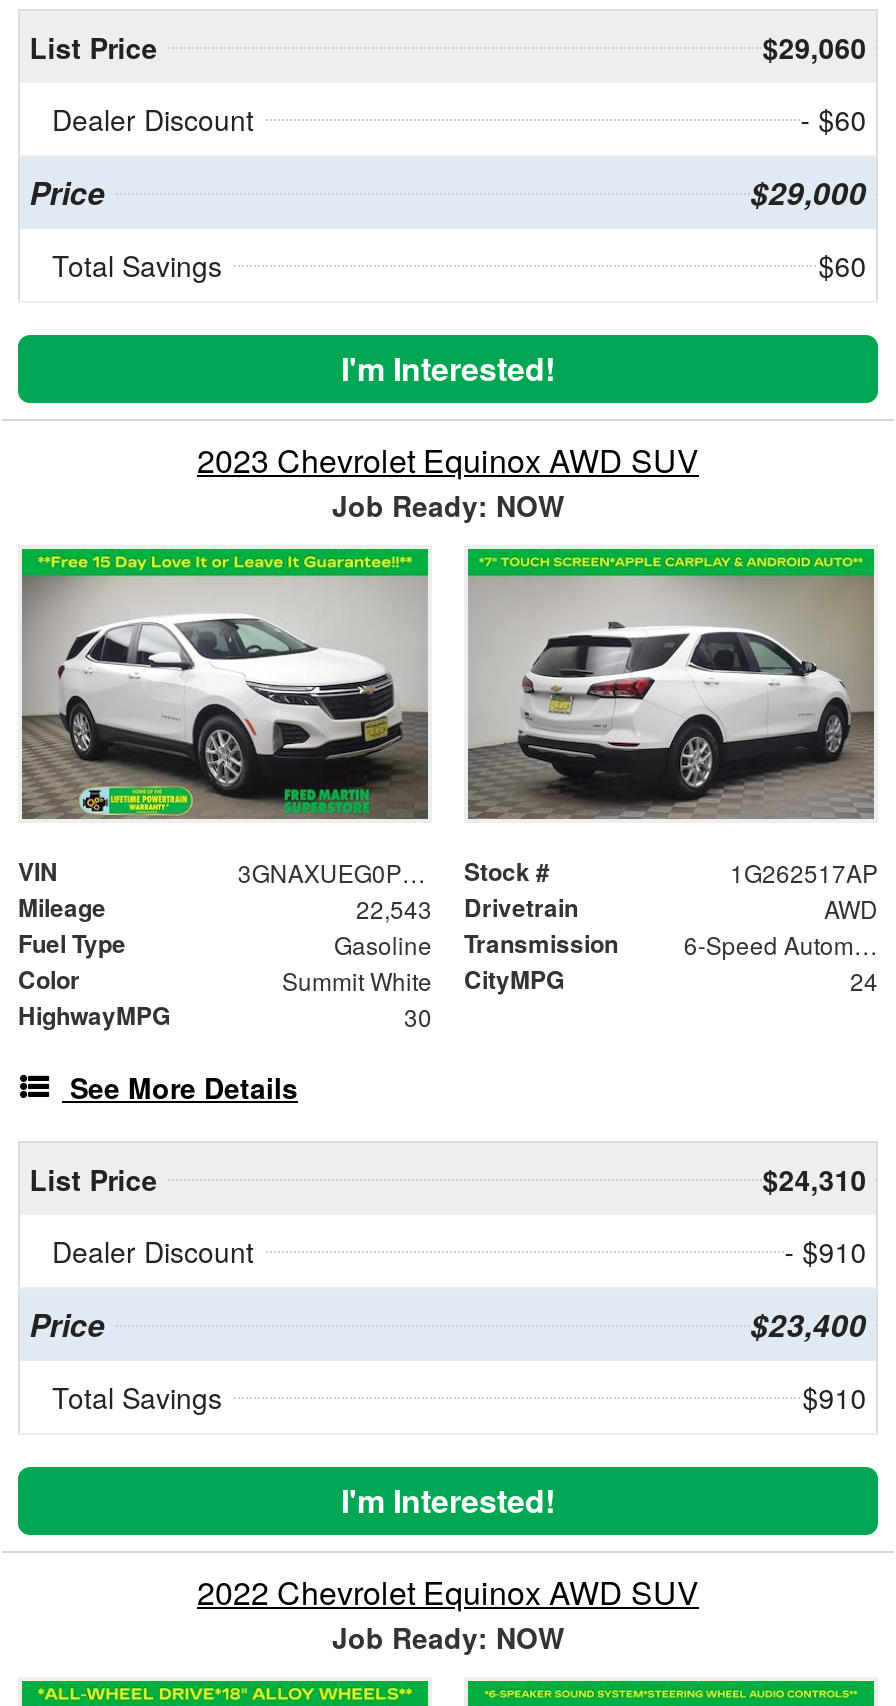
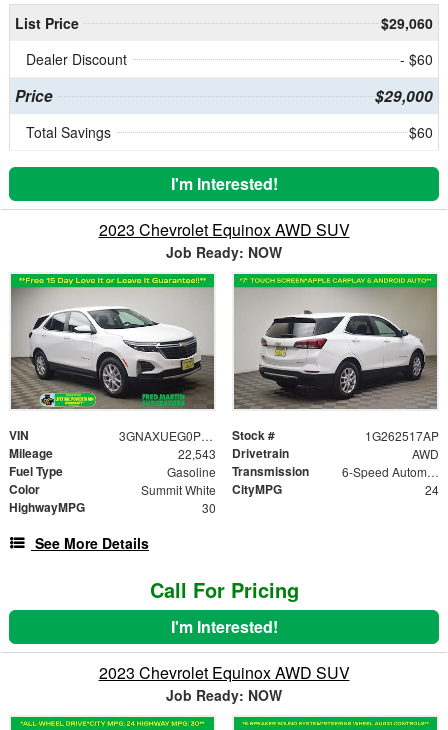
- List Price
- $24,310
- Dealer Discount
- - $910
- Price
- $23,400
- Total Savings
- $910
+ Call For Pricing

- 2022 Chevrolet Equinox AWD SUV
+ 2023 Chevrolet Equinox AWD SUV
